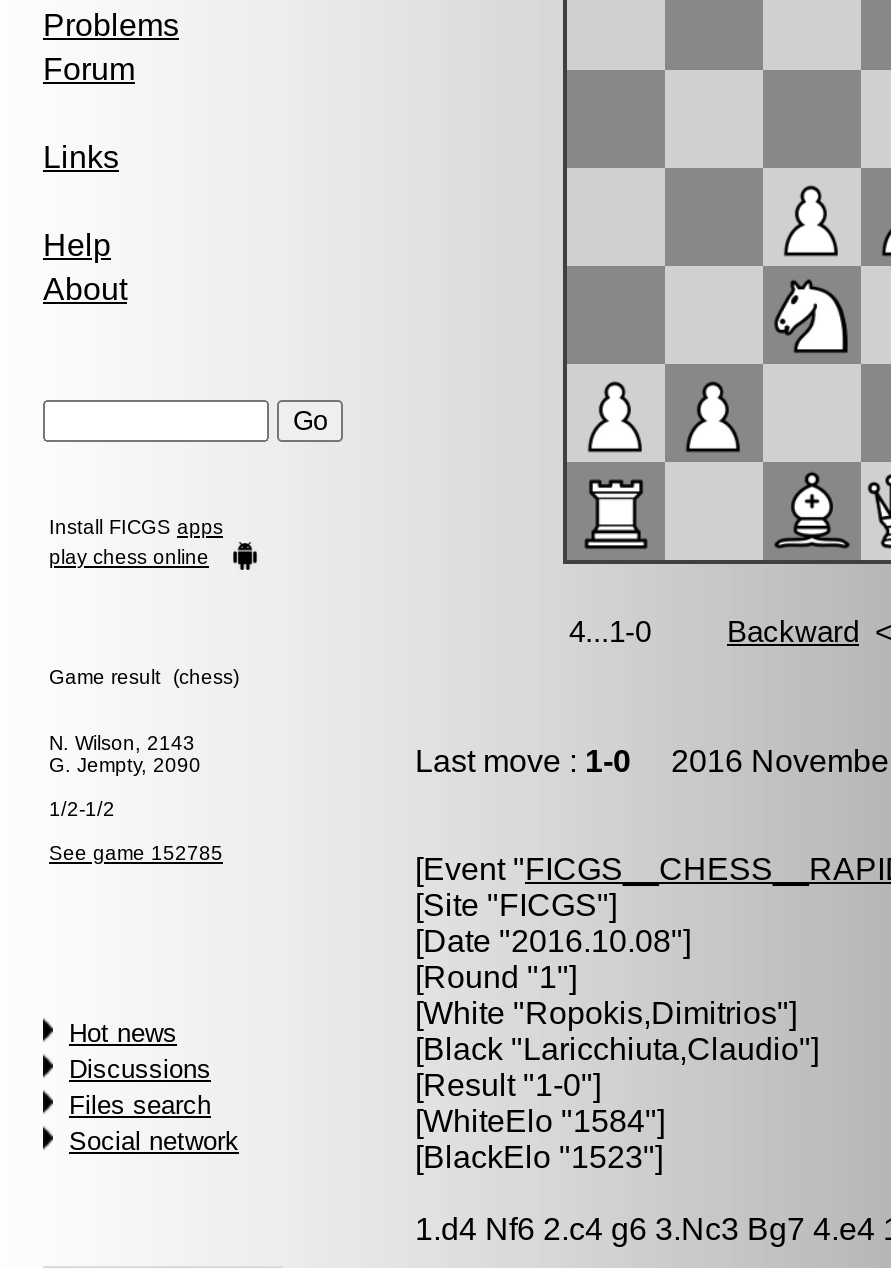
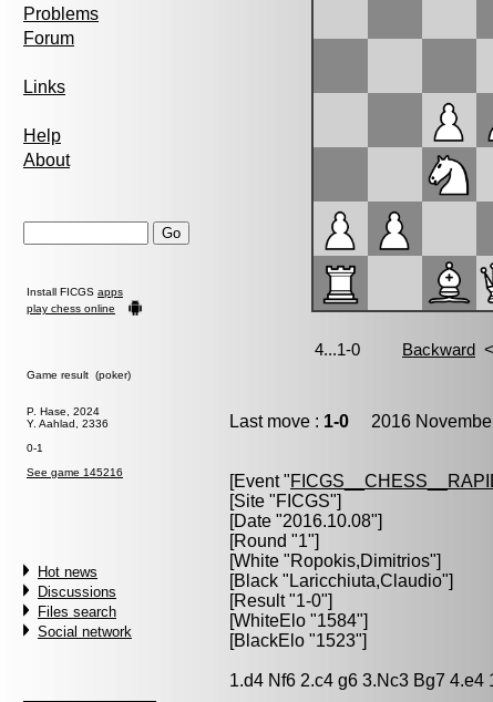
- Game result (chess)
+ Game result (poker)

- N. Wilson, 2143
- G. Jempty, 2090
+ P. Hase, 2024
+ Y. Aahlad, 2336

- 1/2-1/2
+ 0-1

- See game 152785
+ See game 145216
